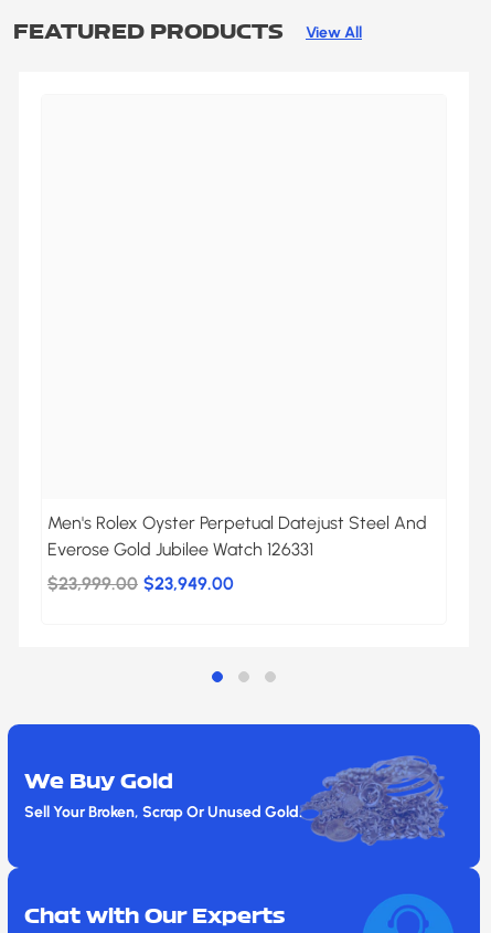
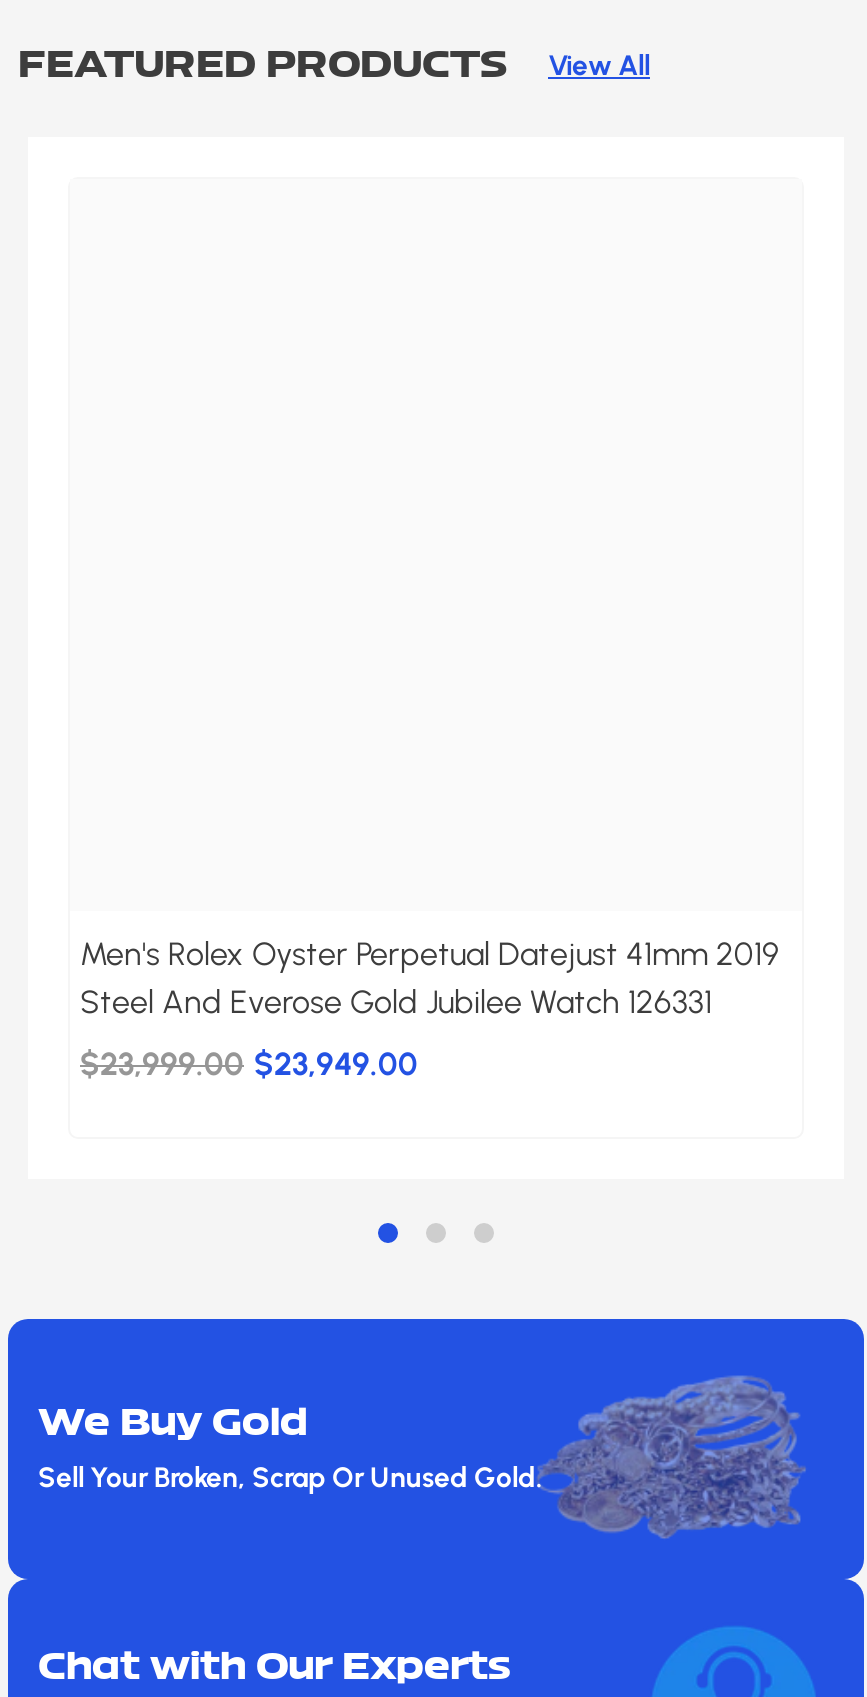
- Men's Rolex Oyster Perpetual Datejust Steel And
- Everose Gold Jubilee Watch 126331
+ Men's Rolex Oyster Perpetual Datejust 41mm 2019
+ Steel And Everose Gold Jubilee Watch 126331
